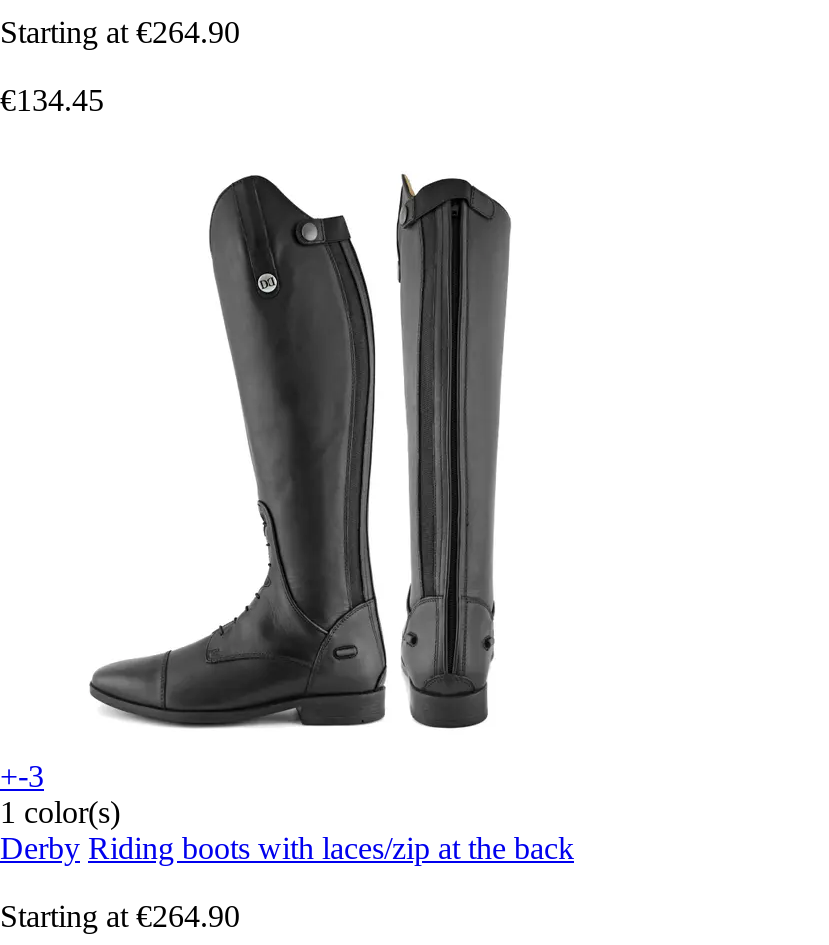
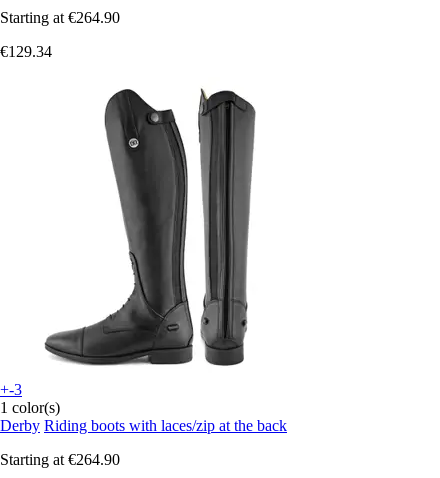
- €134.45
+ €129.34
